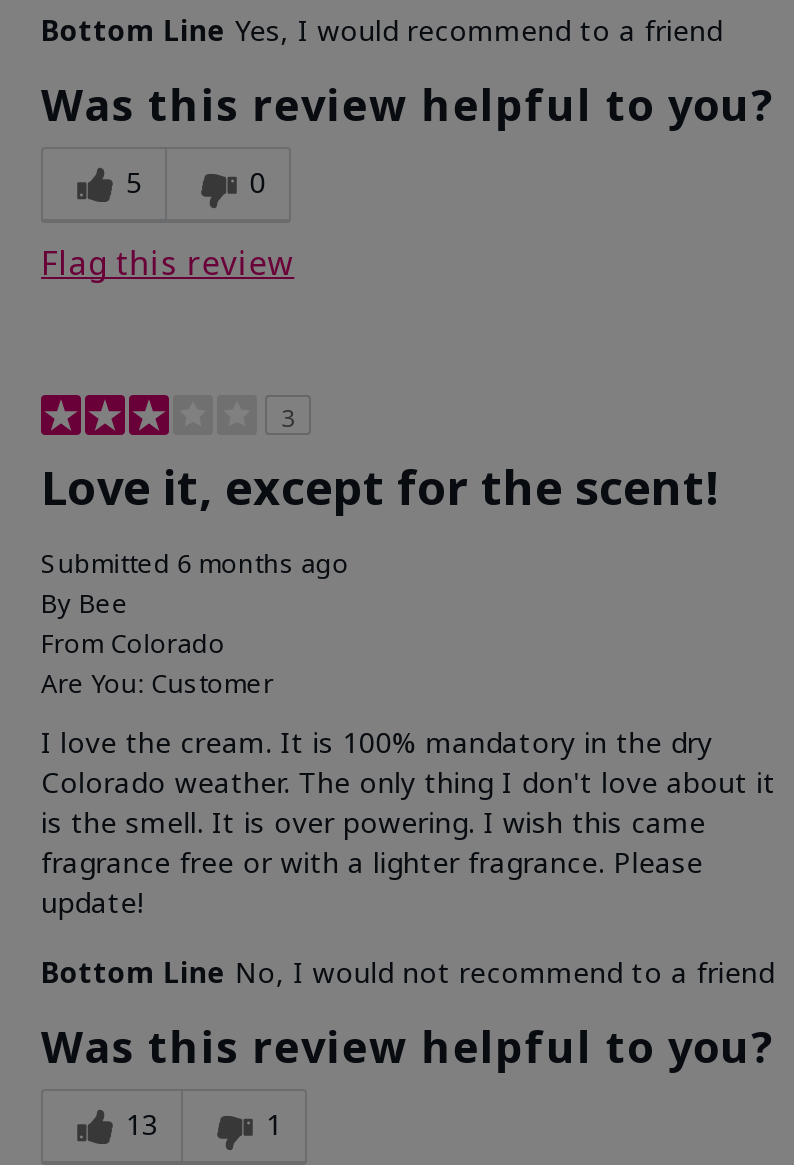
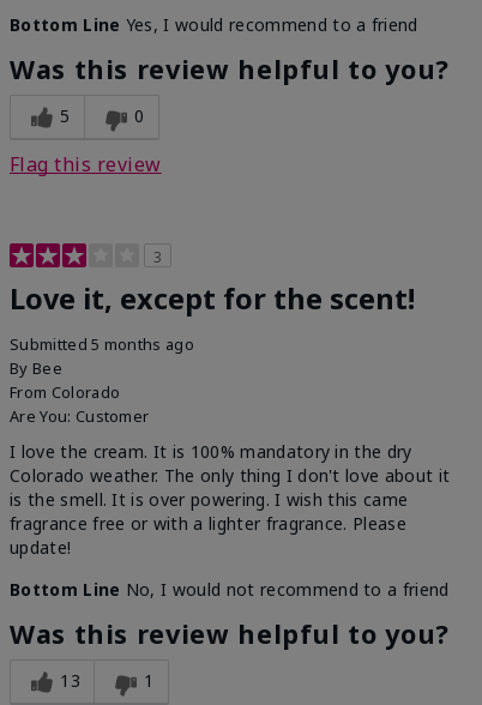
- Submitted 6 months ago
+ Submitted 5 months ago
